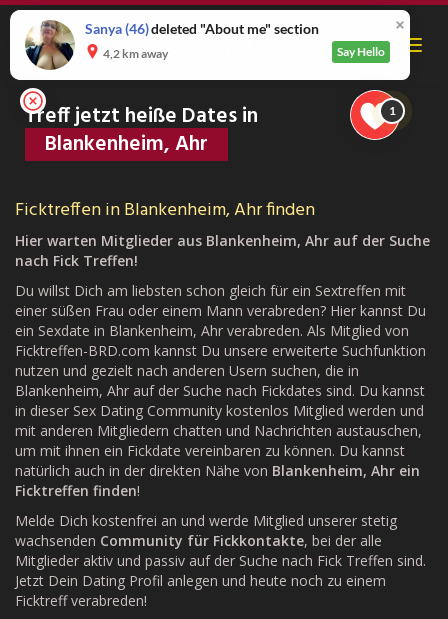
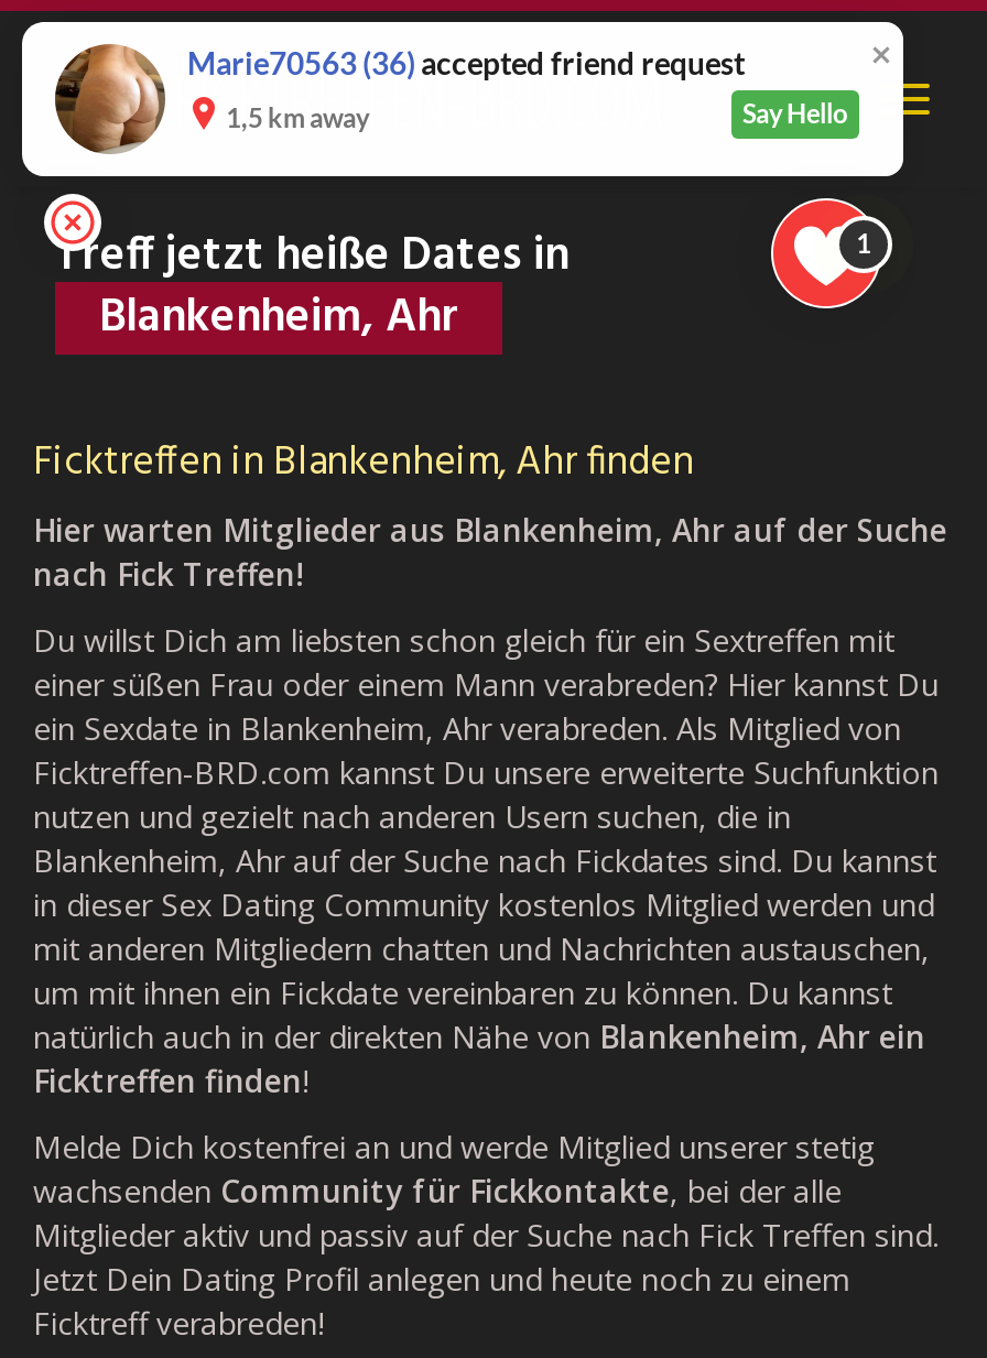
- [image]
- Sanya (46) deleted "About me" section
+ [image]
+ Marie70563 (36) accepted friend request

- 4,2 km away
+ 1,5 km away
